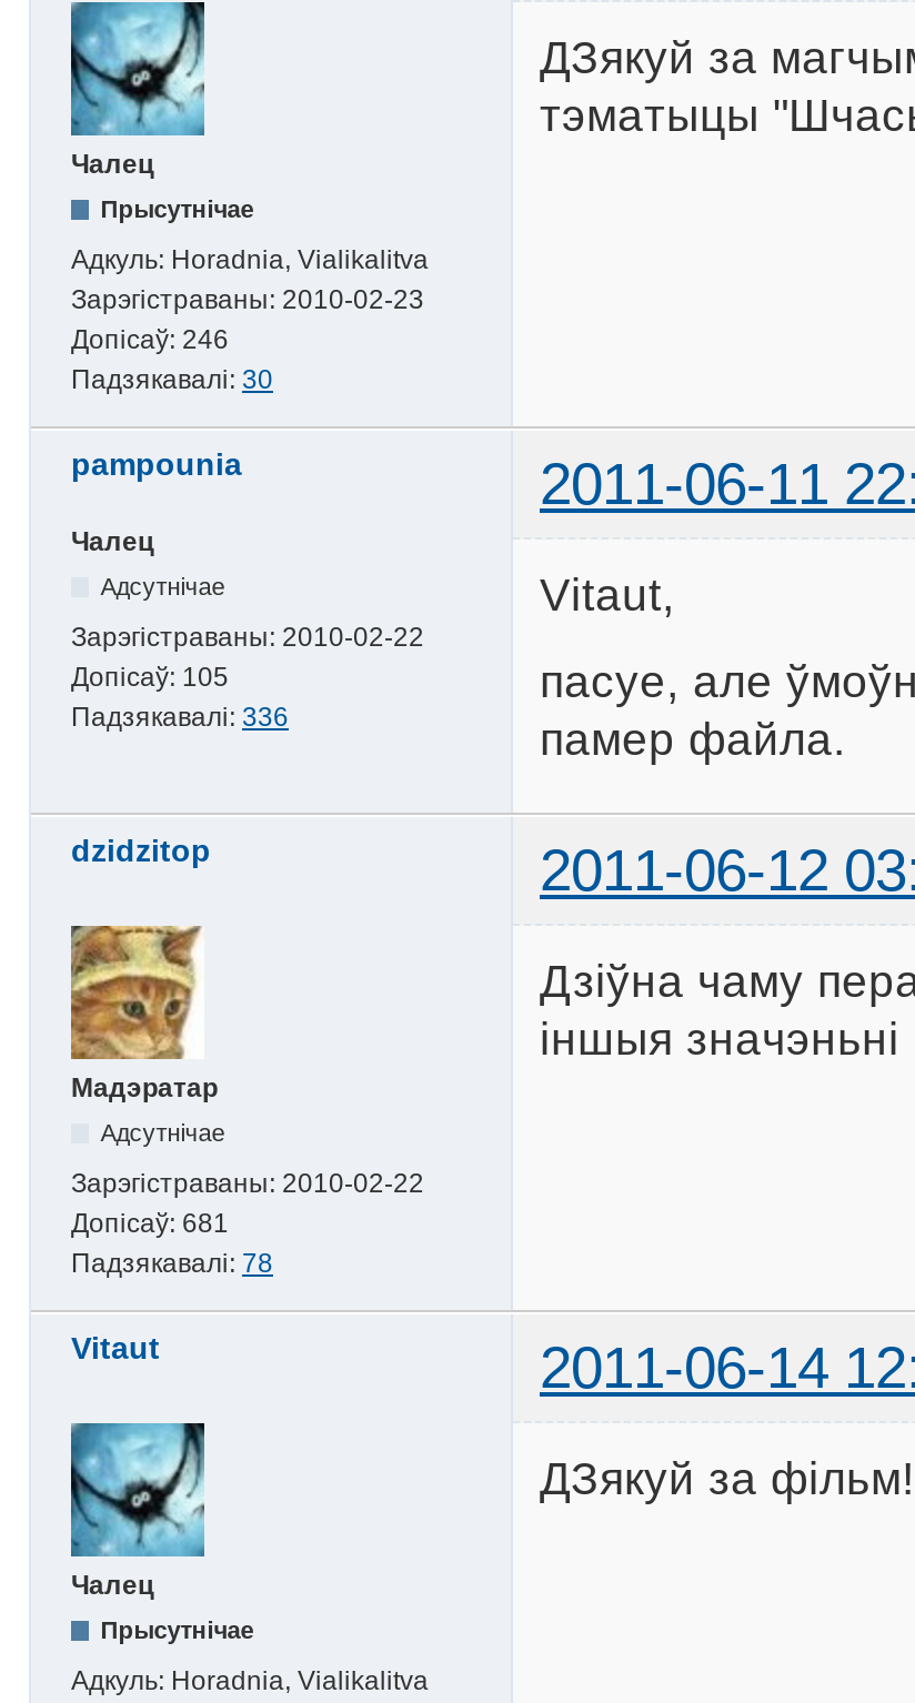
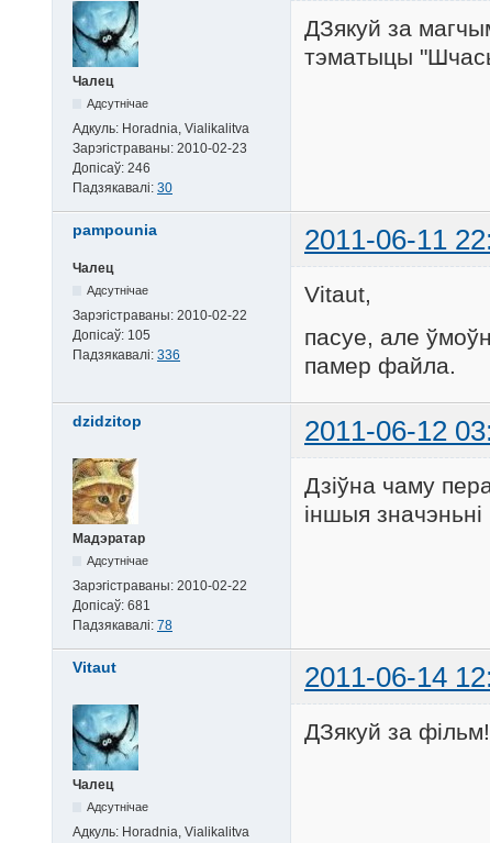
- Прысутнічае
+ Адсутнічае

- Прысутнічае
+ Адсутнічае
